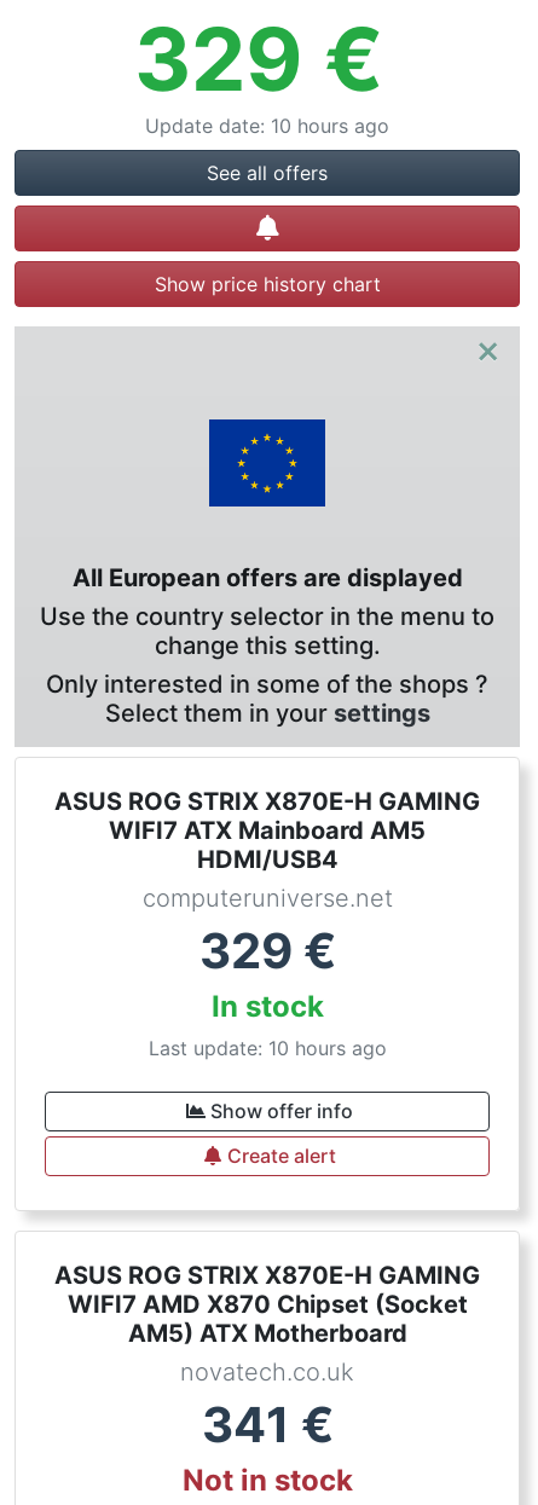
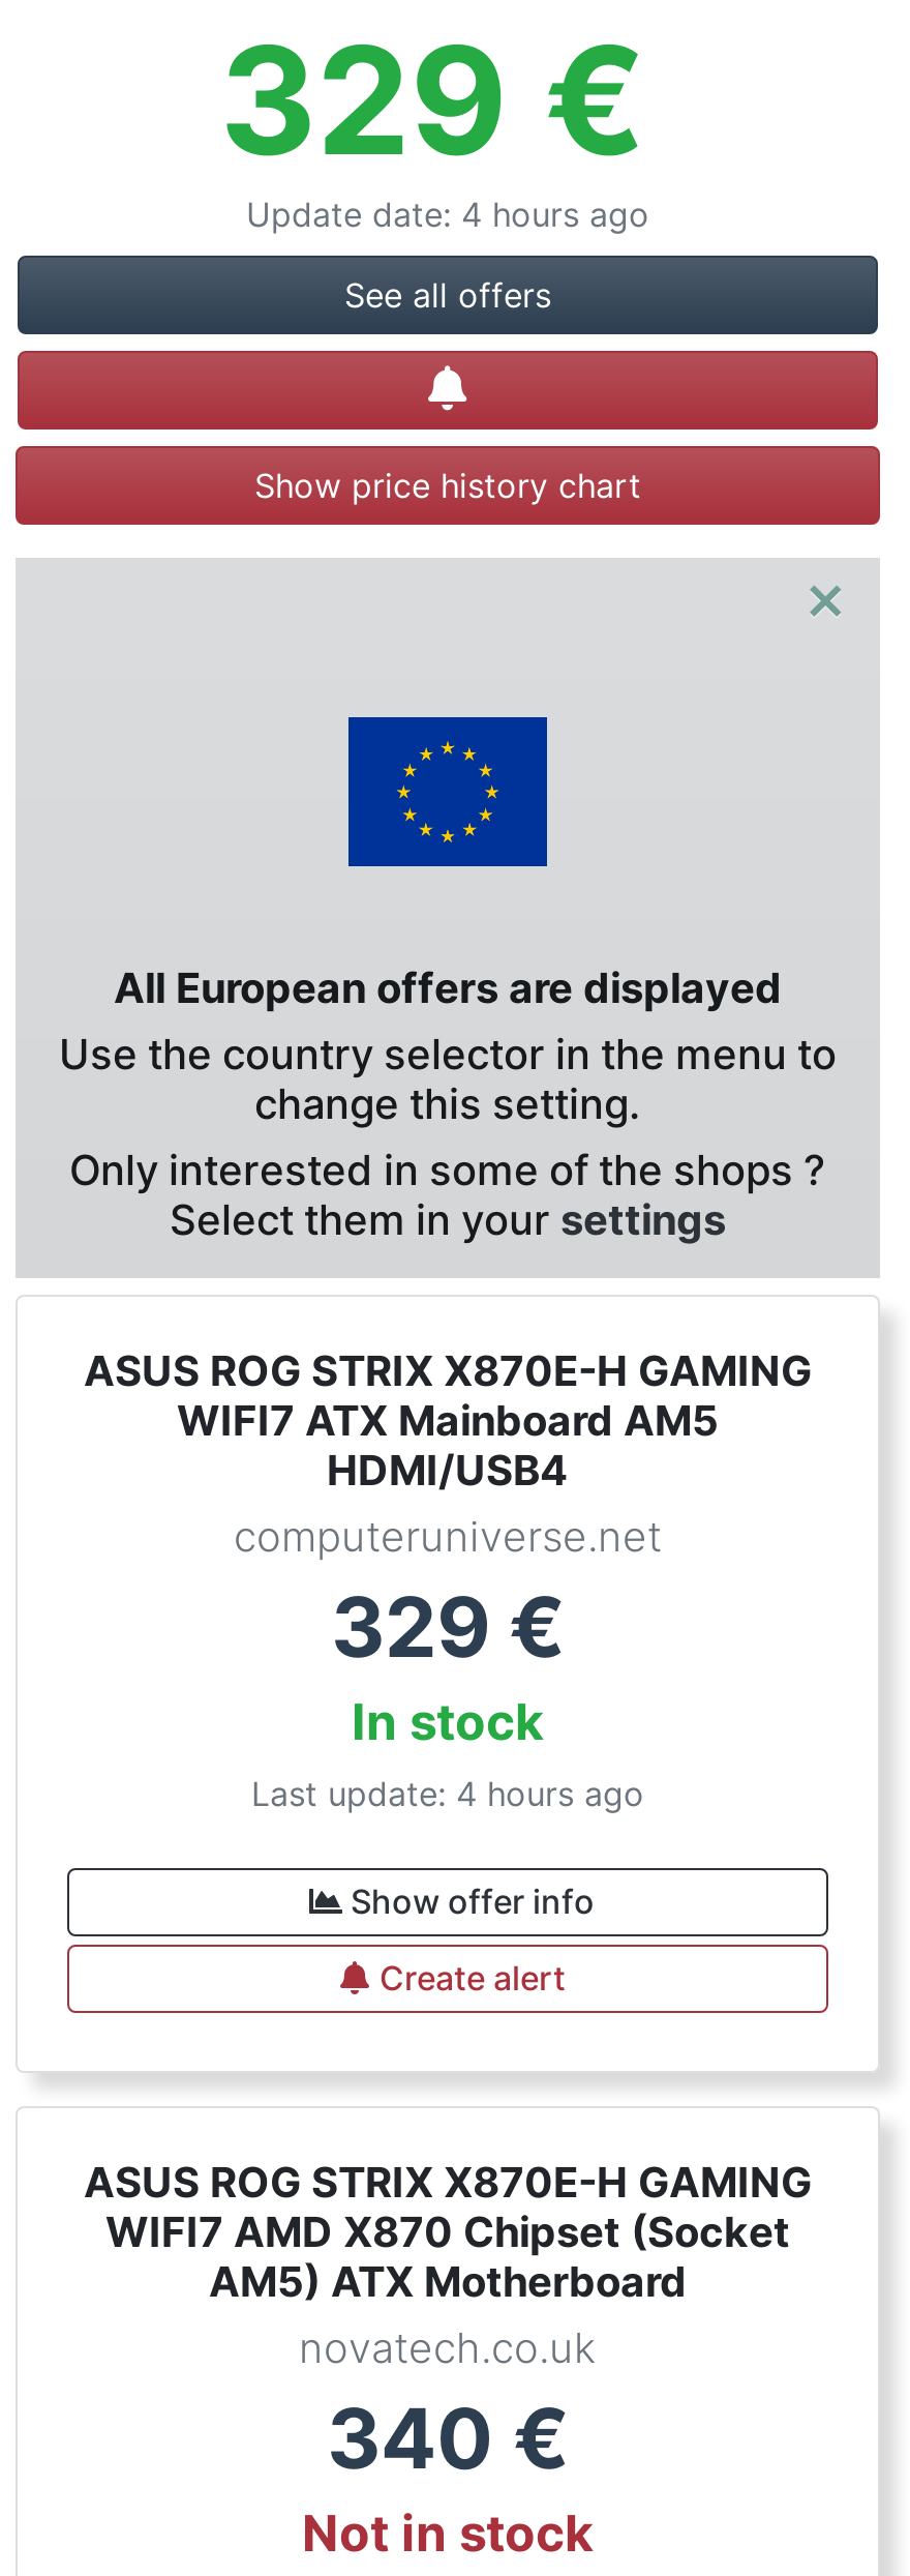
- Update date: 10 hours ago
+ Update date: 4 hours ago

- Last update: 10 hours ago
+ Last update: 4 hours ago

- 341 €
+ 340 €
